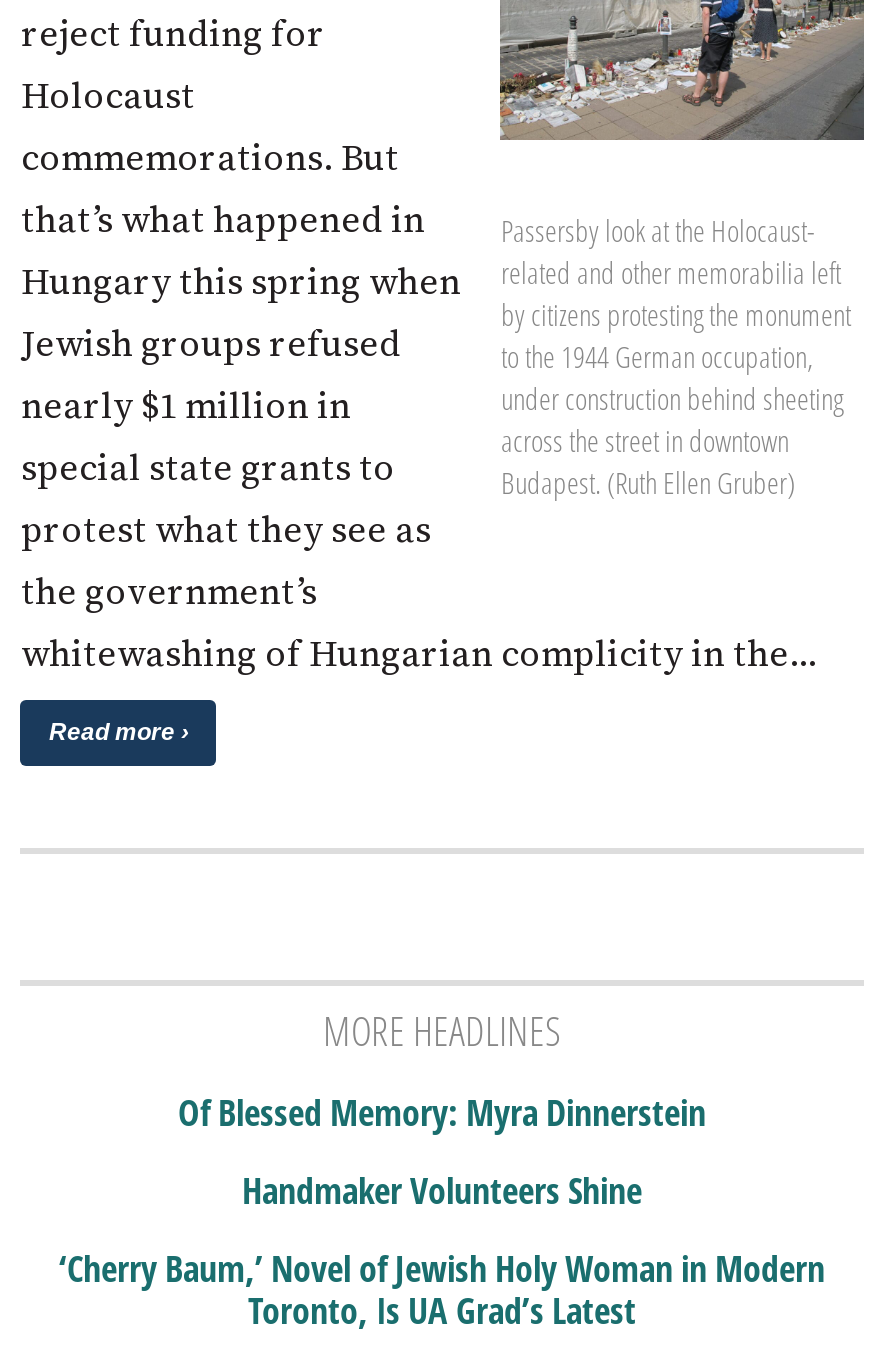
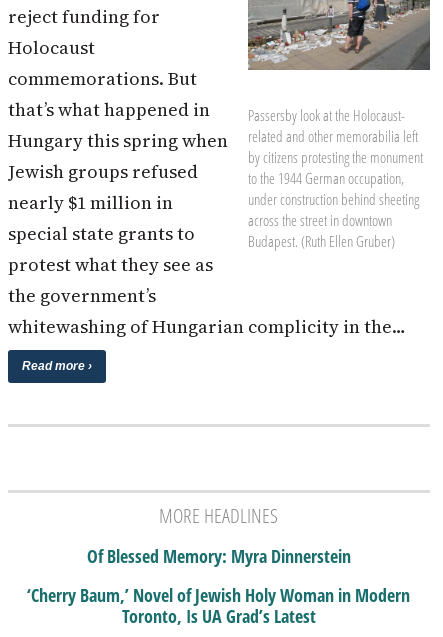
- Handmaker Volunteers Shine
